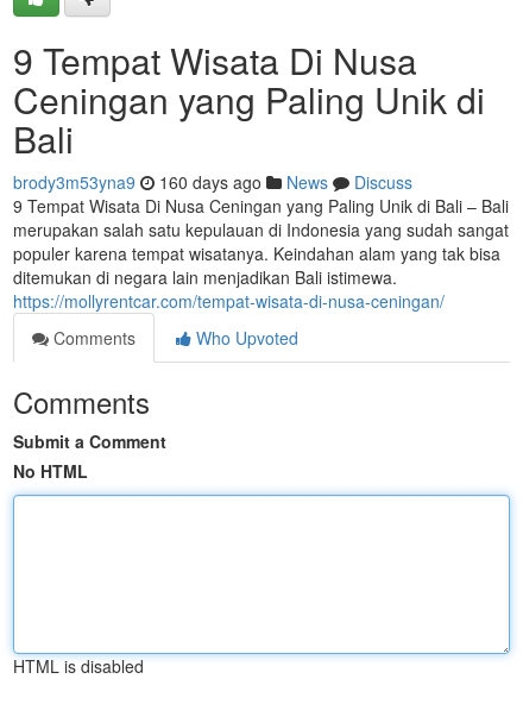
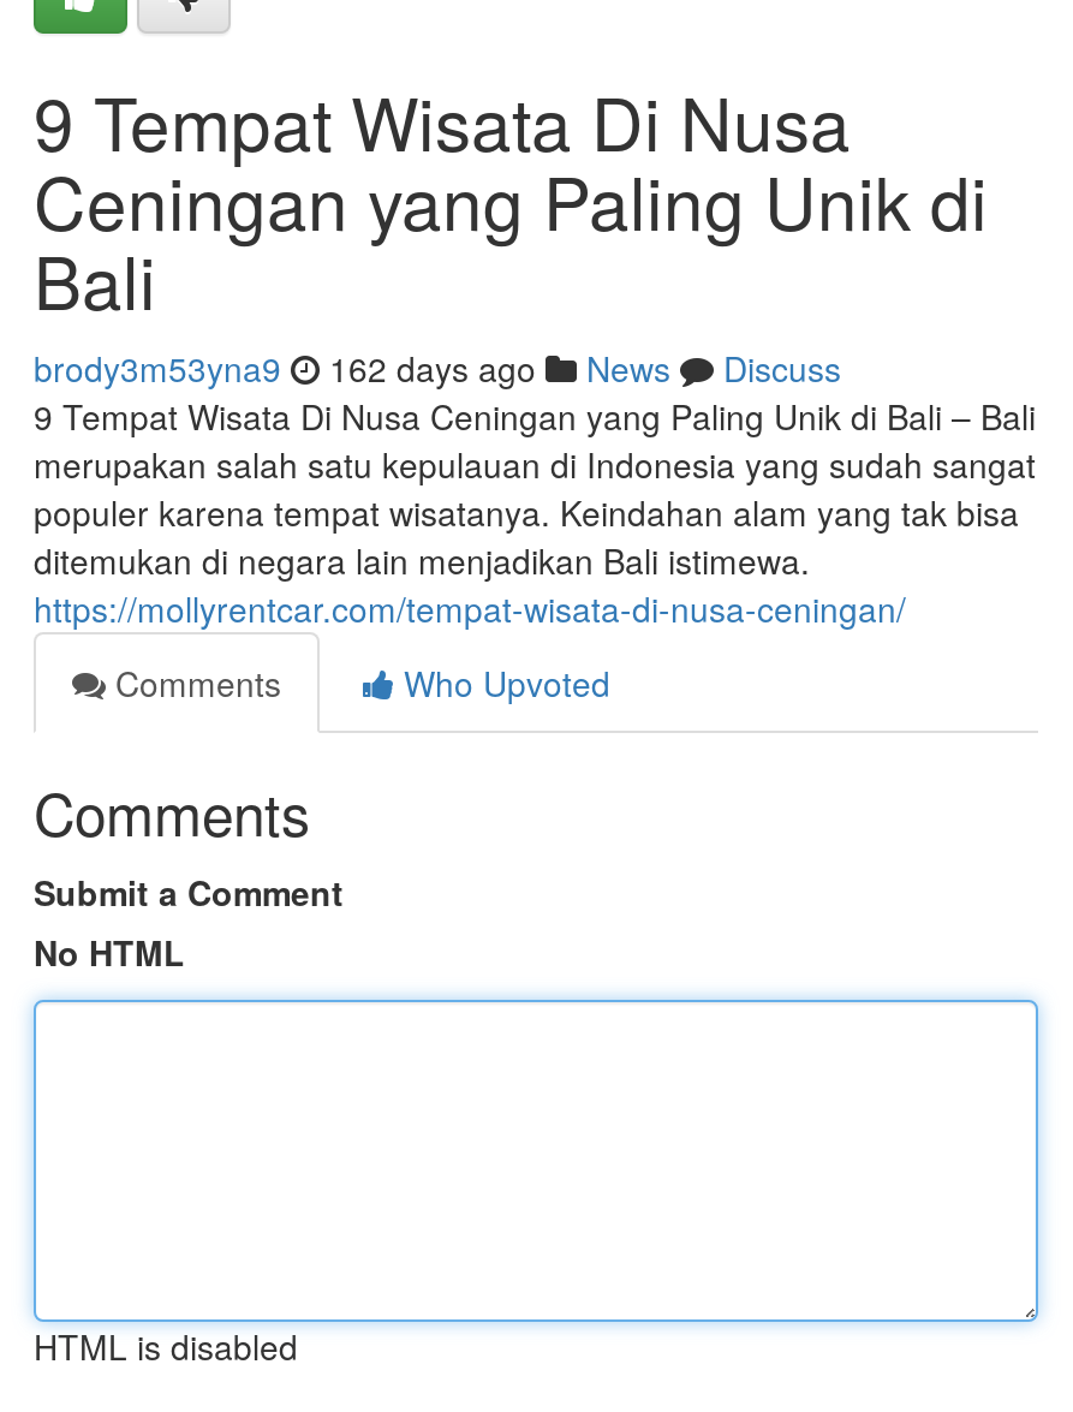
- brody3m53yna9 160 days ago News Discuss
+ brody3m53yna9 162 days ago News Discuss
